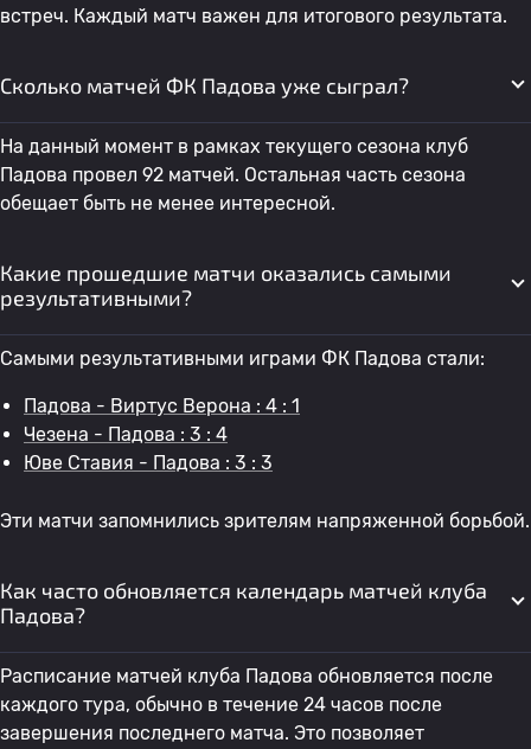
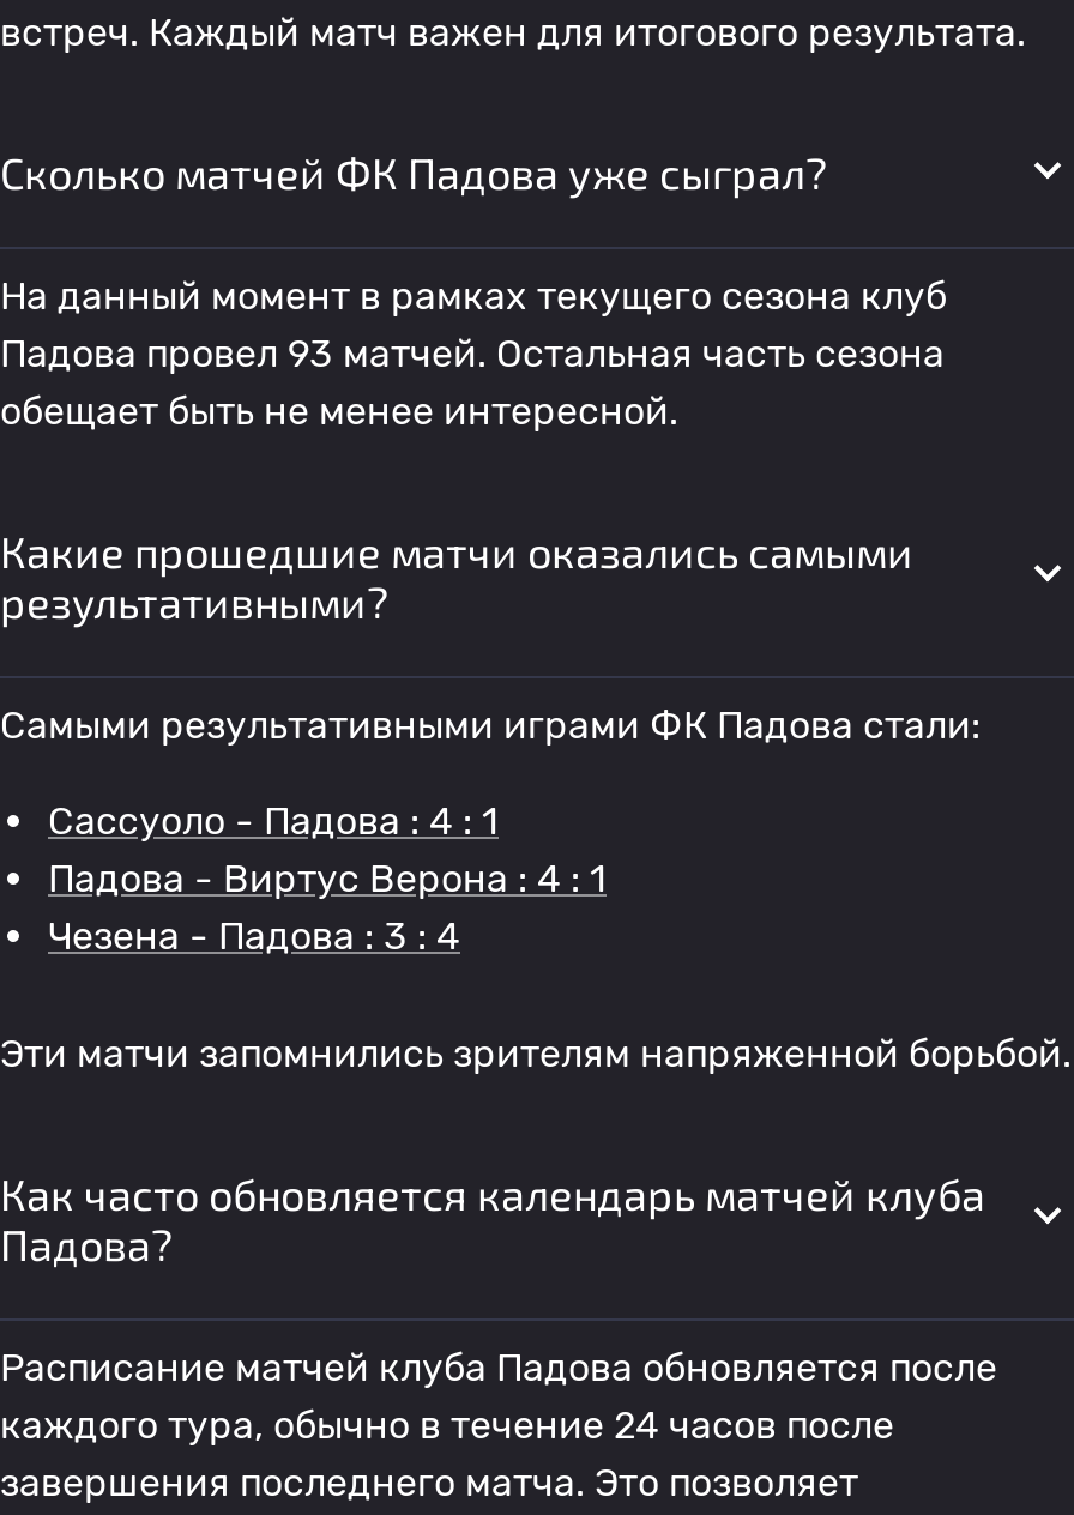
- Падова провел 92 матчей. Остальная часть сезона
+ Падова провел 93 матчей. Остальная часть сезона

+ Сассуоло - Падова : 4 : 1

moved down: Падова - Виртус Верона : 4 : 1 | Чезена - Падова : 3 : 4

- Юве Ставия - Падова : 3 : 3
